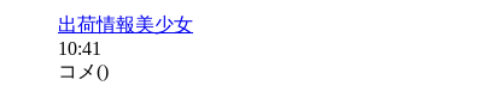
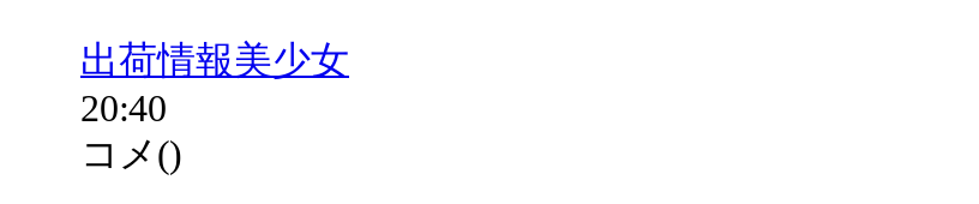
- 10:41
+ 20:40
